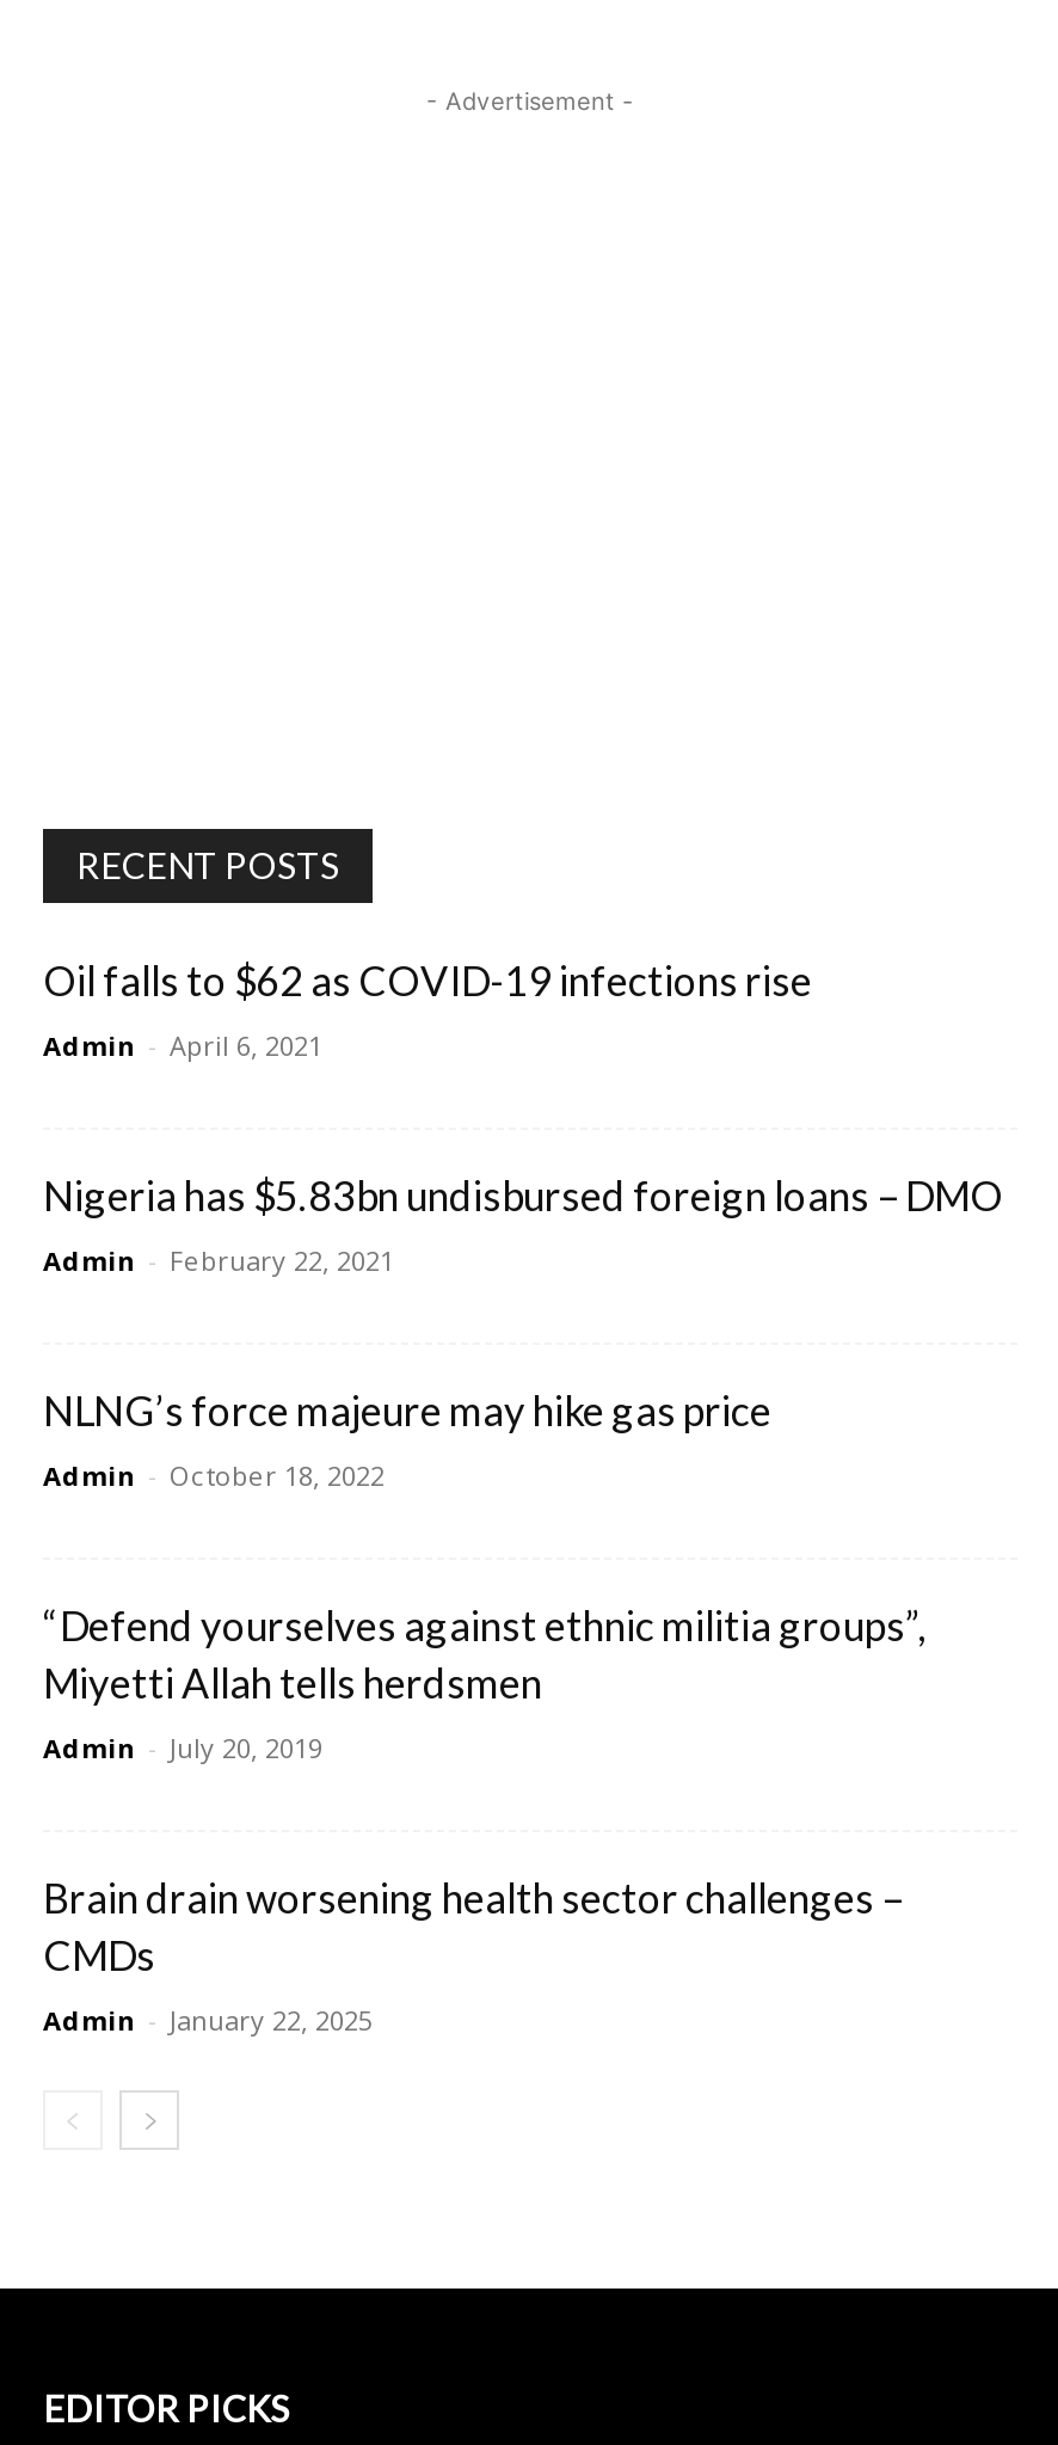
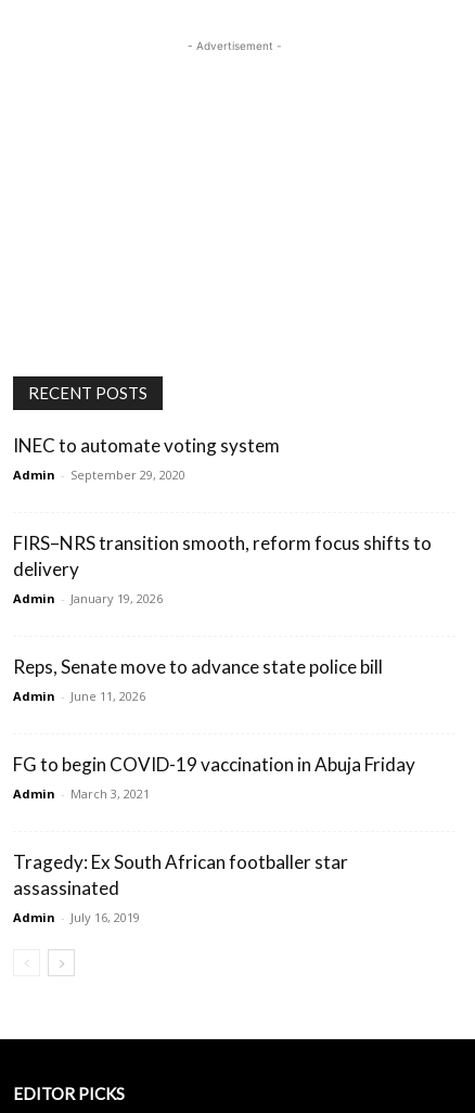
- Oil falls to $62 as COVID-19 infections rise
- Admin - April 6, 2021
+ INEC to automate voting system
+ Admin - September 29, 2020

- Nigeria has $5.83bn undisbursed foreign loans – DMO
- Admin - February 22, 2021
+ FIRS–NRS transition smooth, reform focus shifts to
+ delivery
+ Admin - January 19, 2026

- NLNG’s force majeure may hike gas price
- Admin - October 18, 2022
+ Reps, Senate move to advance state police bill
+ Admin - June 11, 2026

- “Defend yourselves against ethnic militia groups”,
- Miyetti Allah tells herdsmen
- Admin - July 20, 2019
+ FG to begin COVID-19 vaccination in Abuja Friday
+ Admin - March 3, 2021

- Brain drain worsening health sector challenges –
- CMDs
- Admin - January 22, 2025
+ Tragedy: Ex South African footballer star
+ assassinated
+ Admin - July 16, 2019
